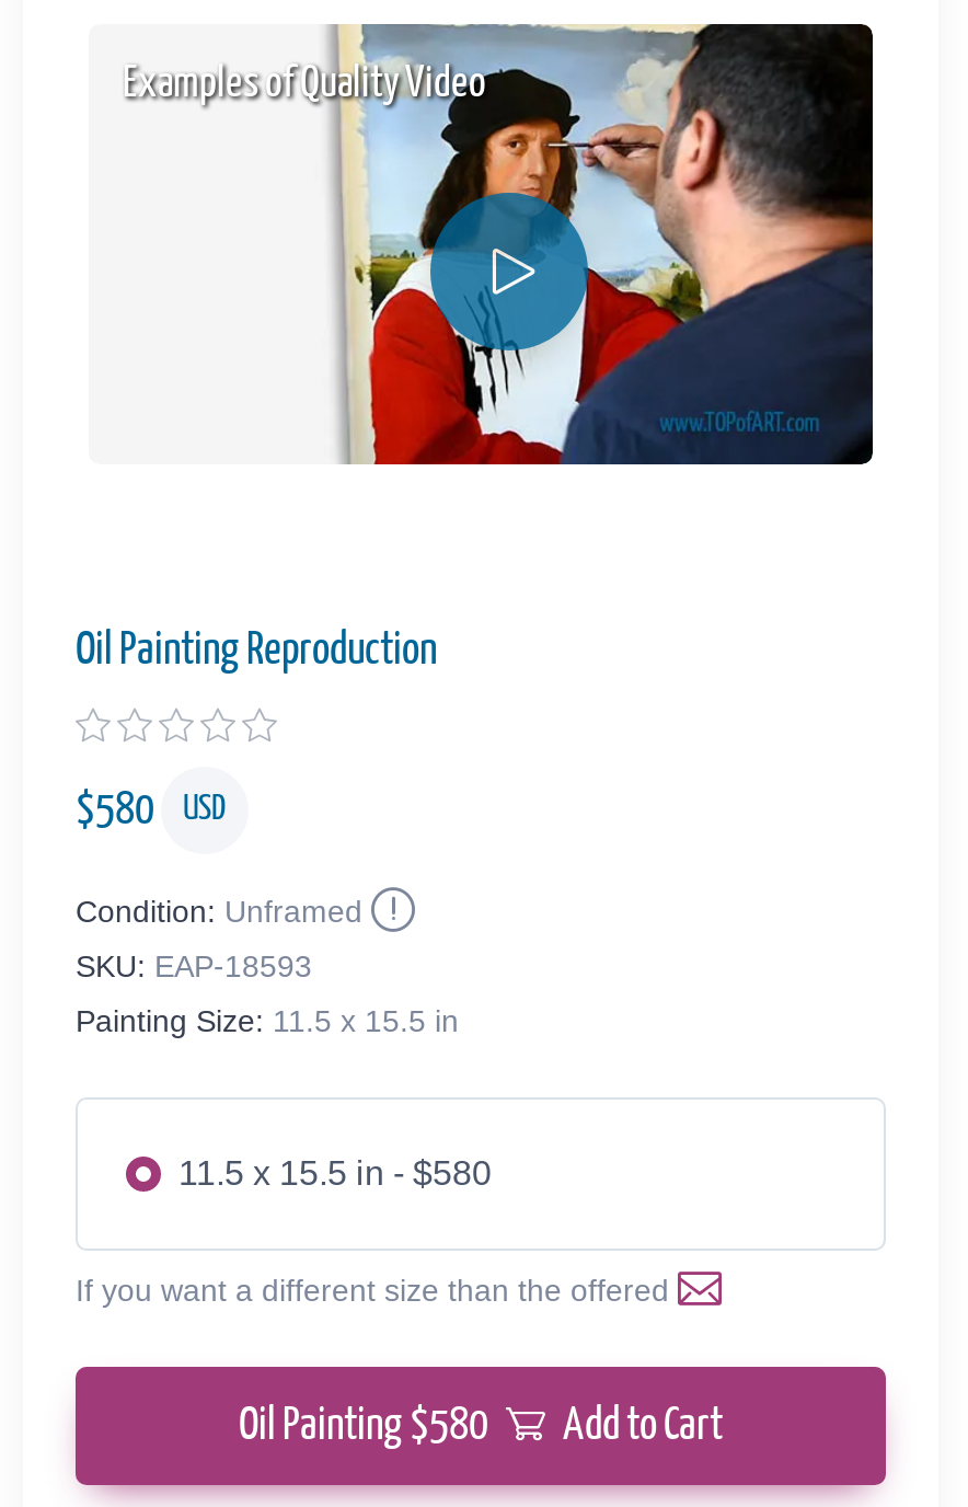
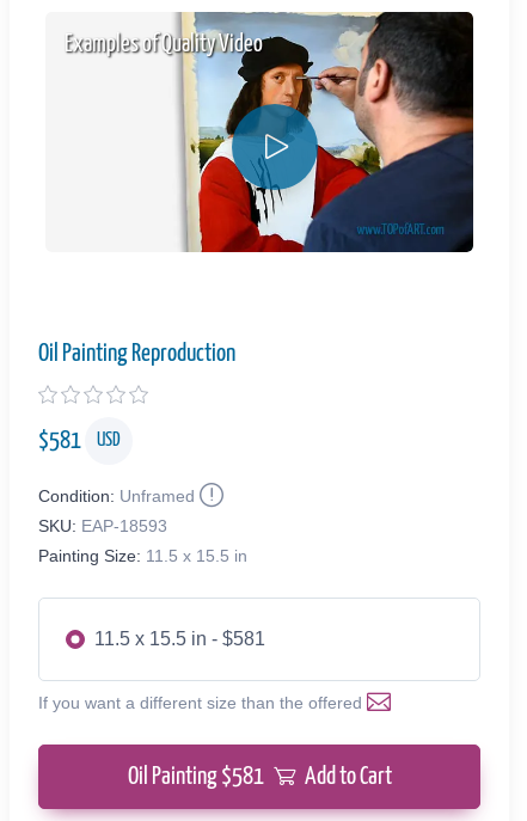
- $580 USD
+ $581 USD

- 11.5 x 15.5 in - $580
+ 11.5 x 15.5 in - $581

- Oil Painting $580 Add to Cart
+ Oil Painting $581 Add to Cart
